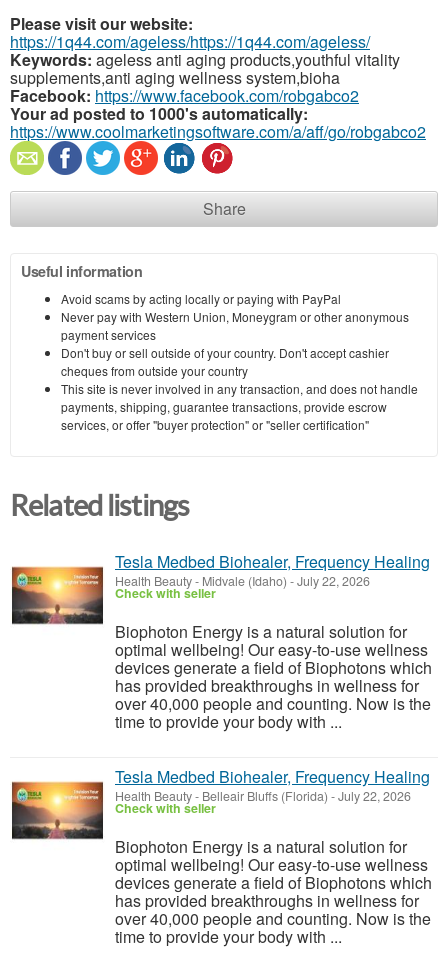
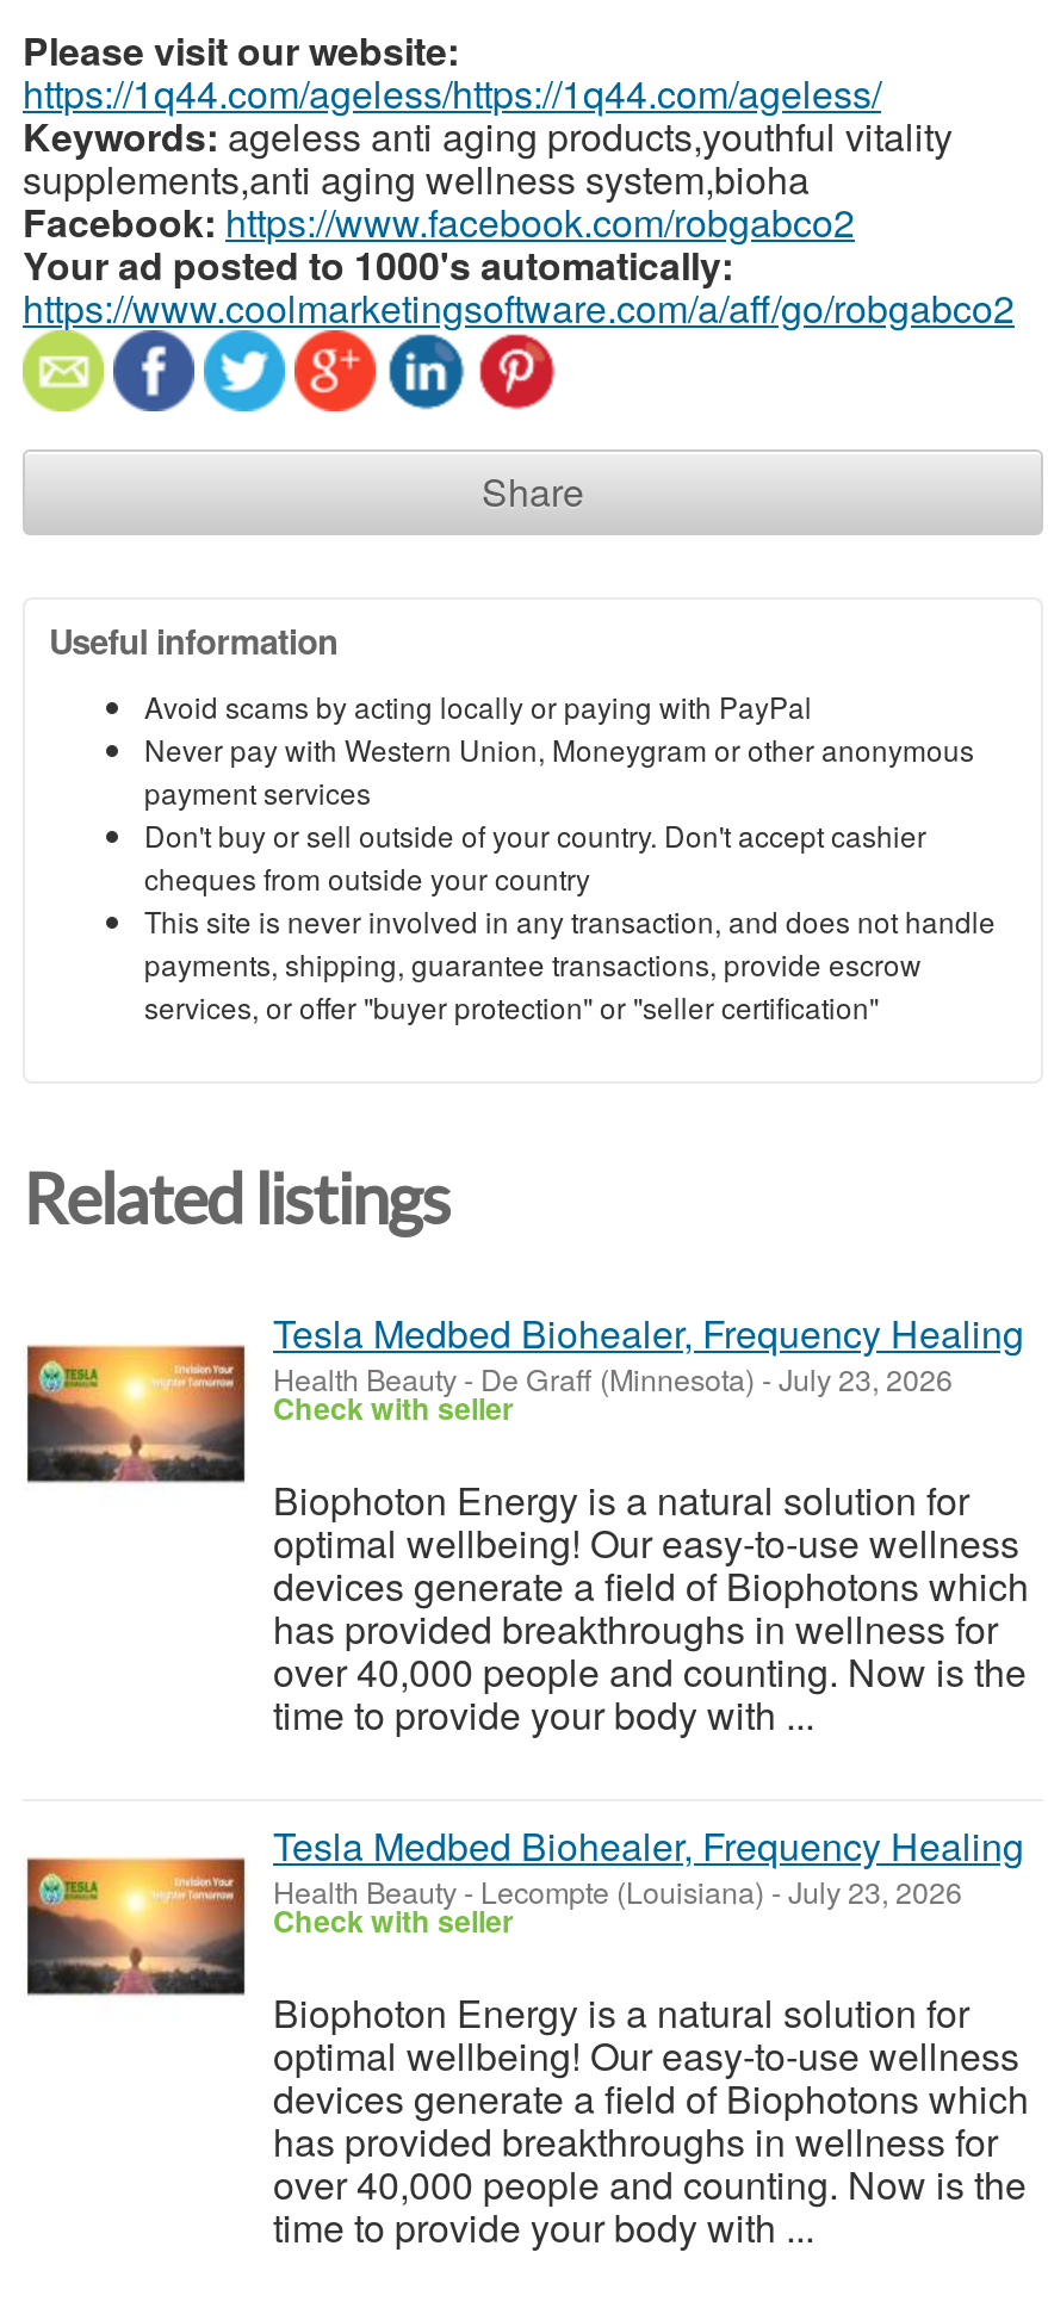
- Health Beauty - Midvale (Idaho) - July 22, 2026
+ Health Beauty - De Graff (Minnesota) - July 23, 2026

- Health Beauty - Belleair Bluffs (Florida) - July 22, 2026
+ Health Beauty - Lecompte (Louisiana) - July 23, 2026
